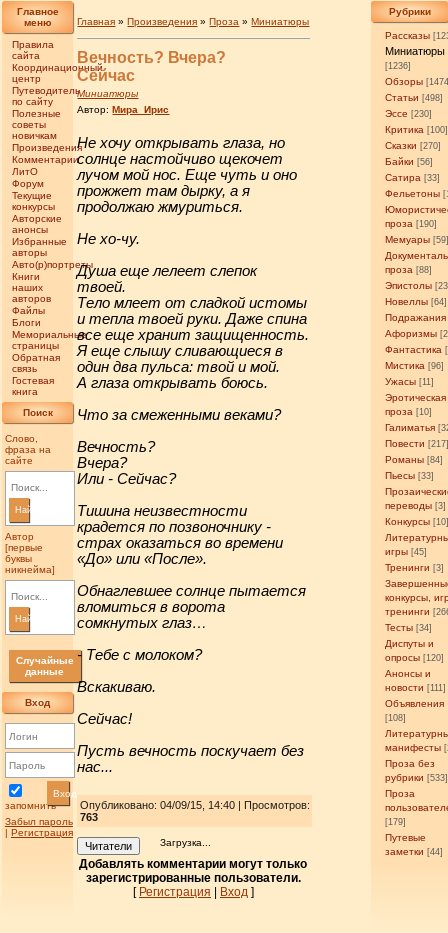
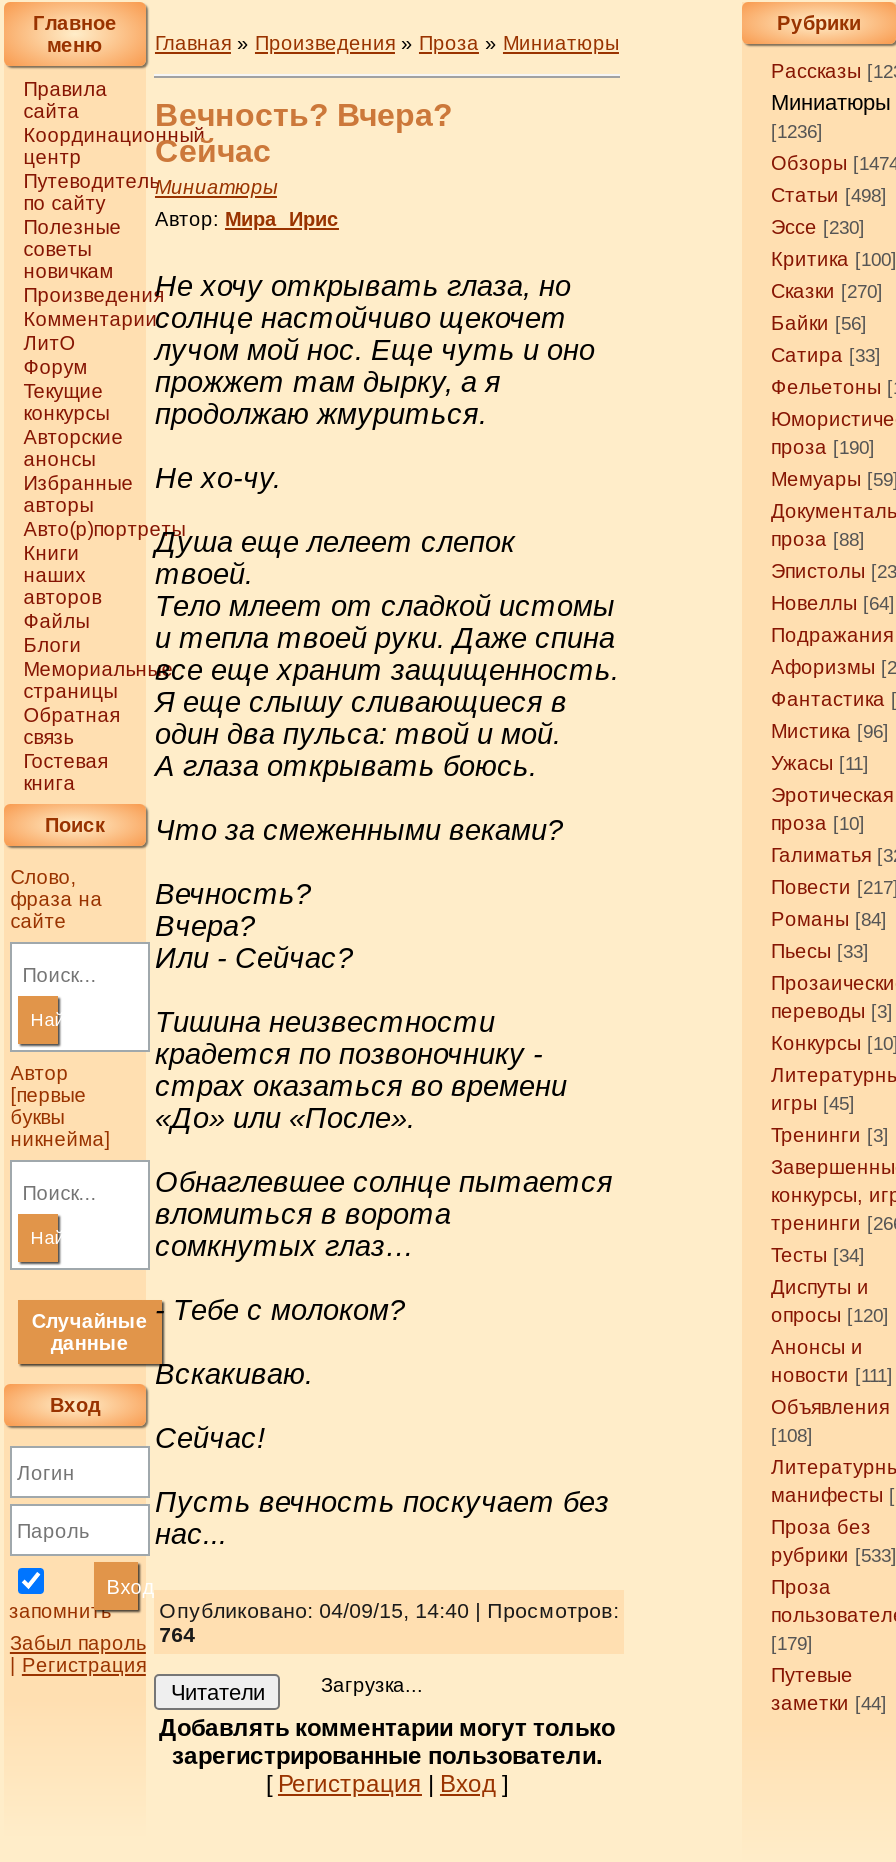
- Забыл пароль 763
+ Забыл пароль 764
